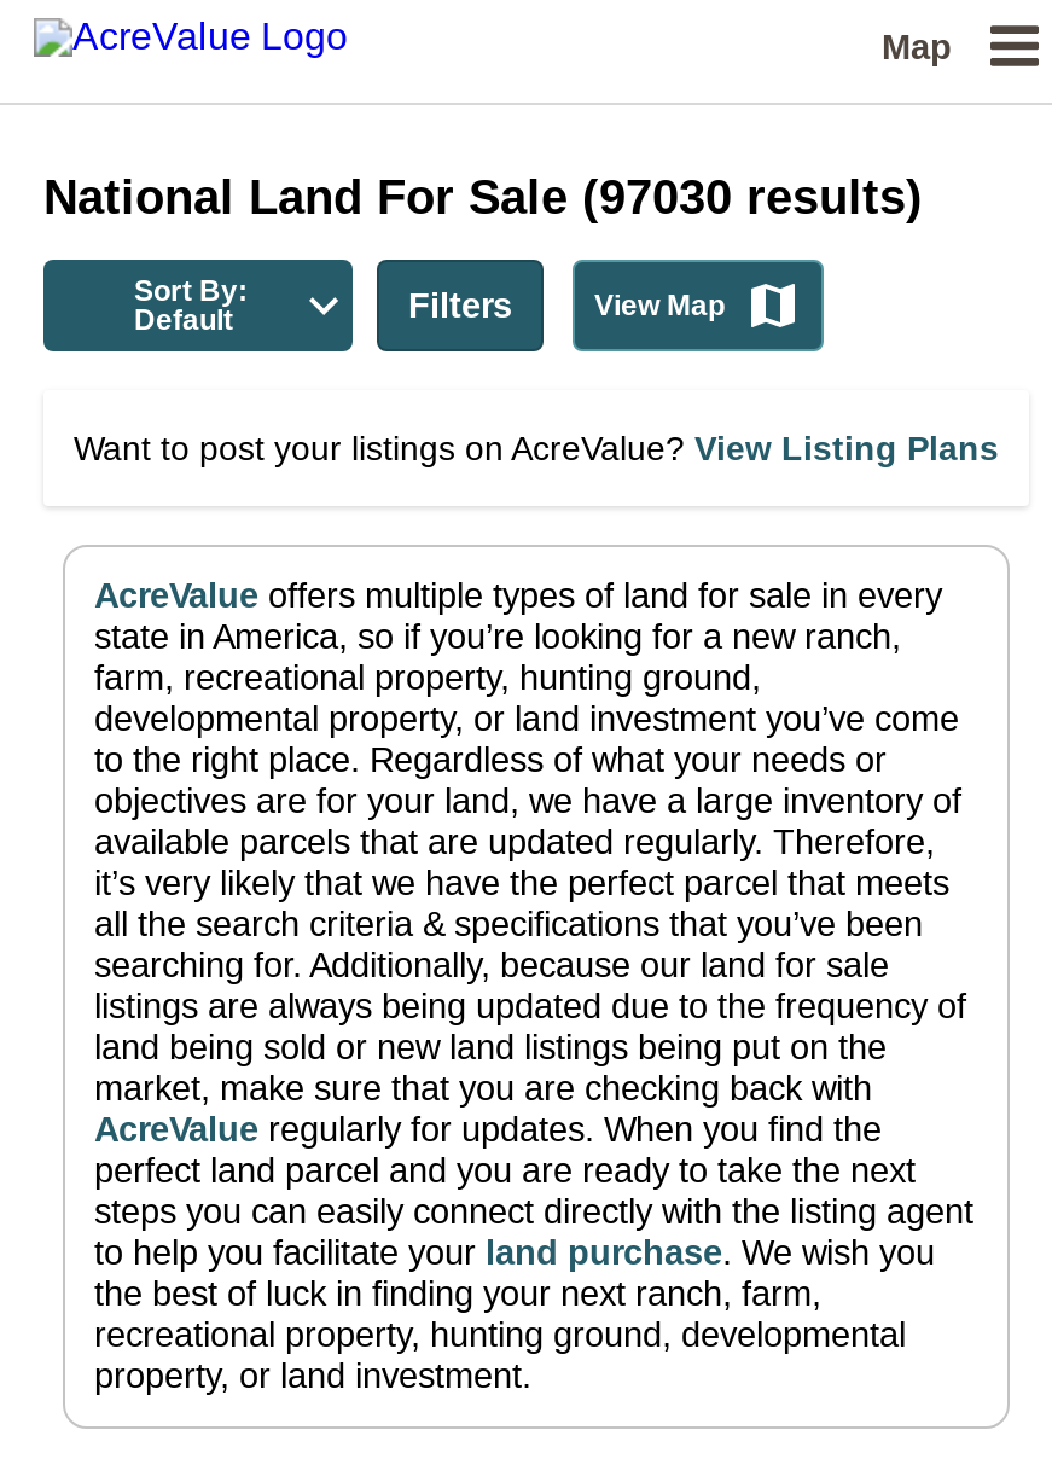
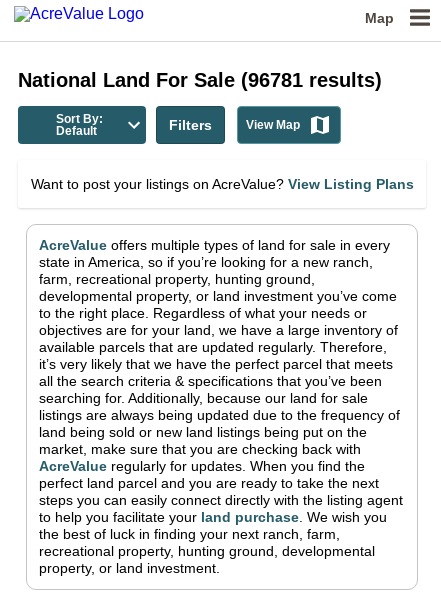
- National Land For Sale (97030 results)
+ National Land For Sale (96781 results)
